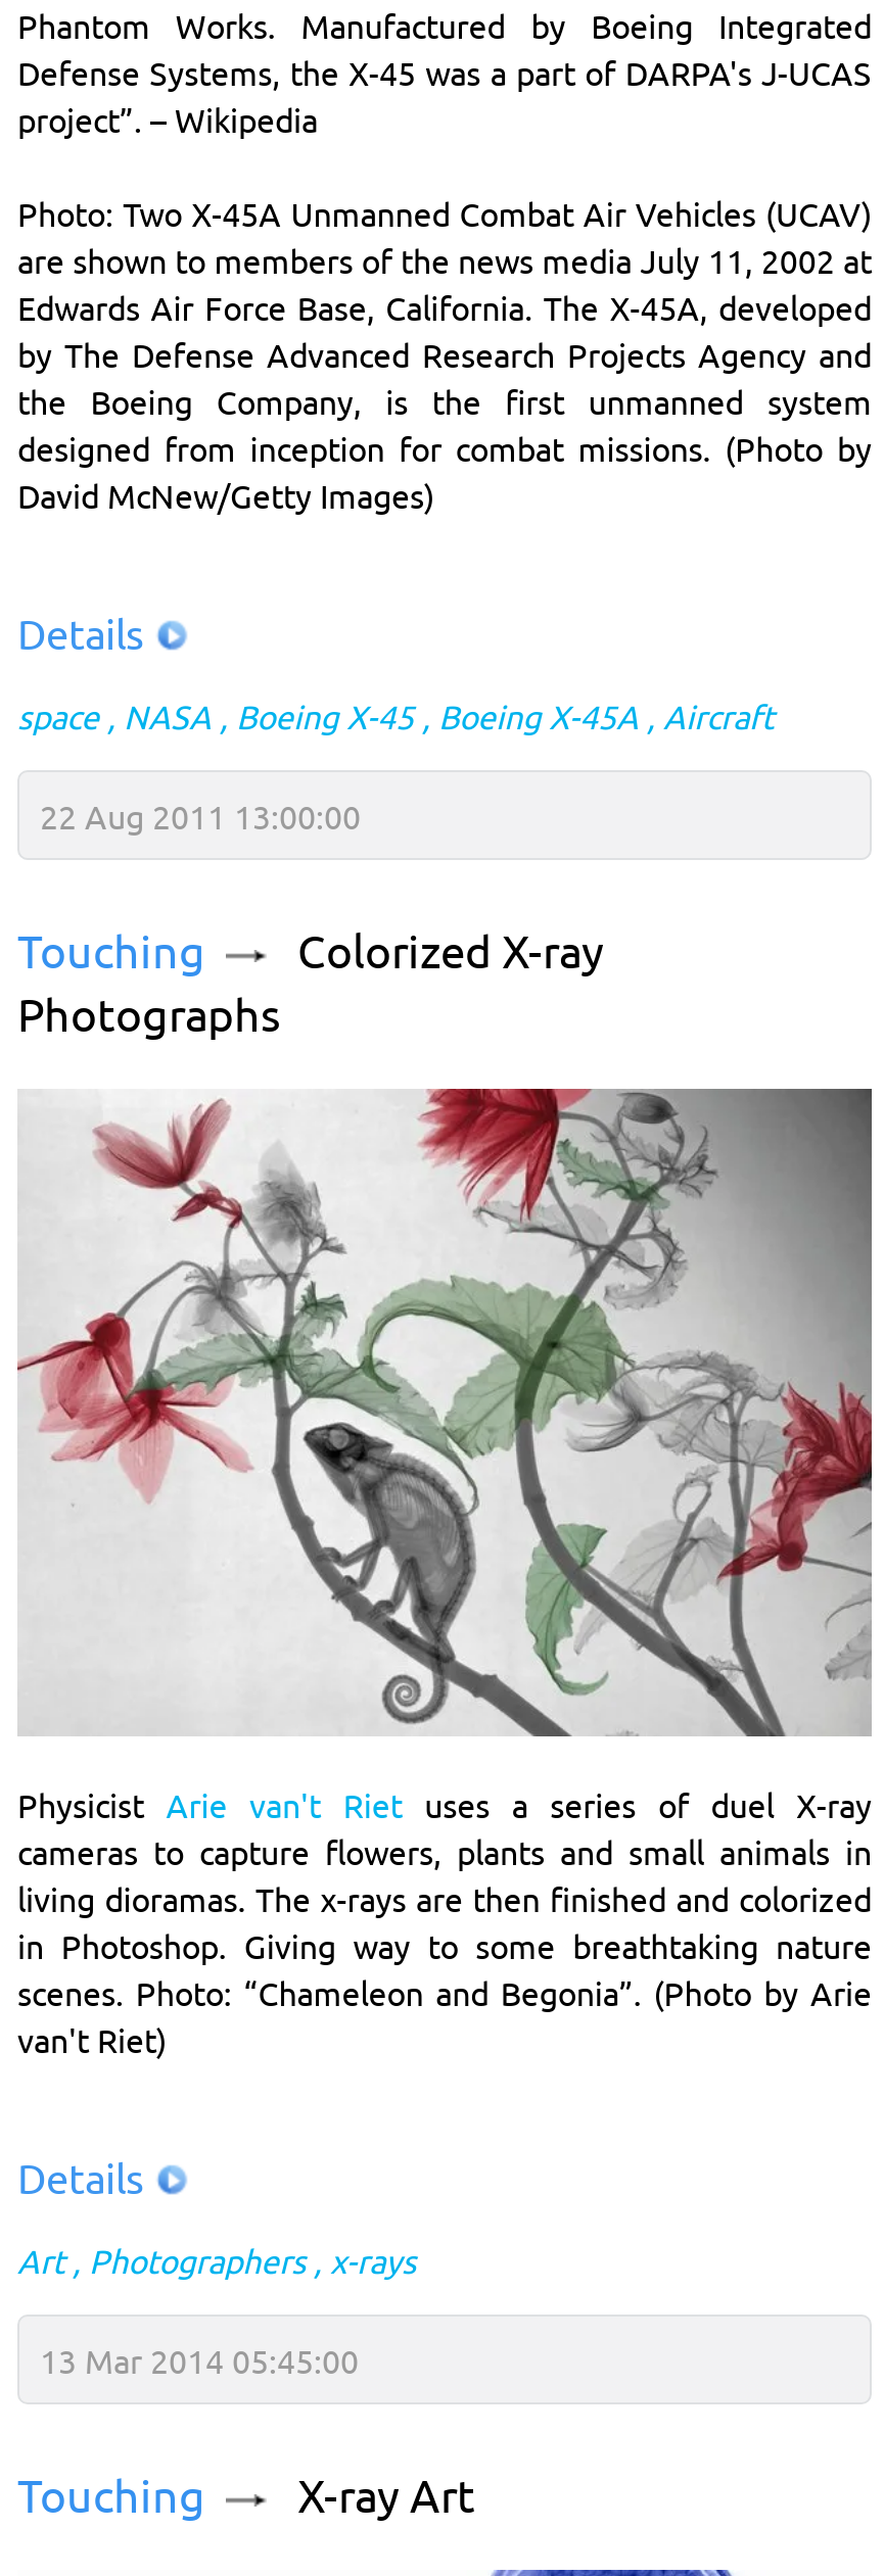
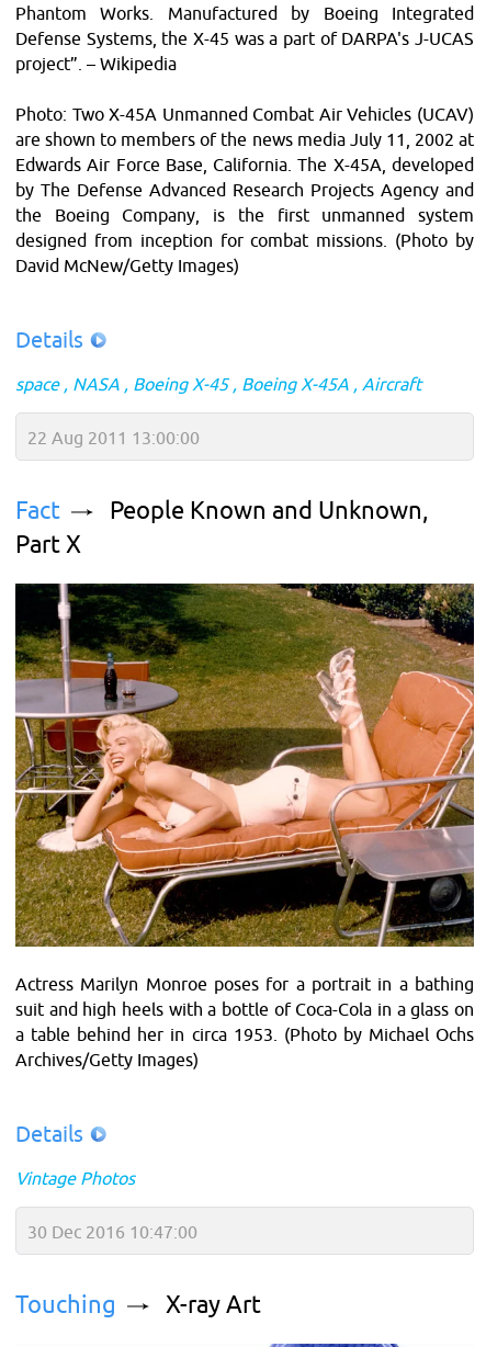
- Touching
- Colorized X-ray
- Photographs
+ Fact
+ People Known and Unknown,
+ Part X

- [image]
+ [image]

- Physicist Arie van't Riet uses a series of duel X-ray
- cameras to capture flowers, plants and small animals in
- living dioramas. The x-rays are then finished and colorized
- in Photoshop. Giving way to some breathtaking nature
- scenes. Photo: “Chameleon and Begonia”. (Photo by Arie
- van't Riet)
+ Actress Marilyn Monroe poses for a portrait in a bathing
+ suit and high heels with a bottle of Coca-Cola in a glass on
+ a table behind her in circa 1953. (Photo by Michael Ochs
+ Archives/Getty Images)

- Art
- Photographers
- x-rays
+ Vintage Photos

- 13 Mar 2014 05:45:00
+ 30 Dec 2016 10:47:00
